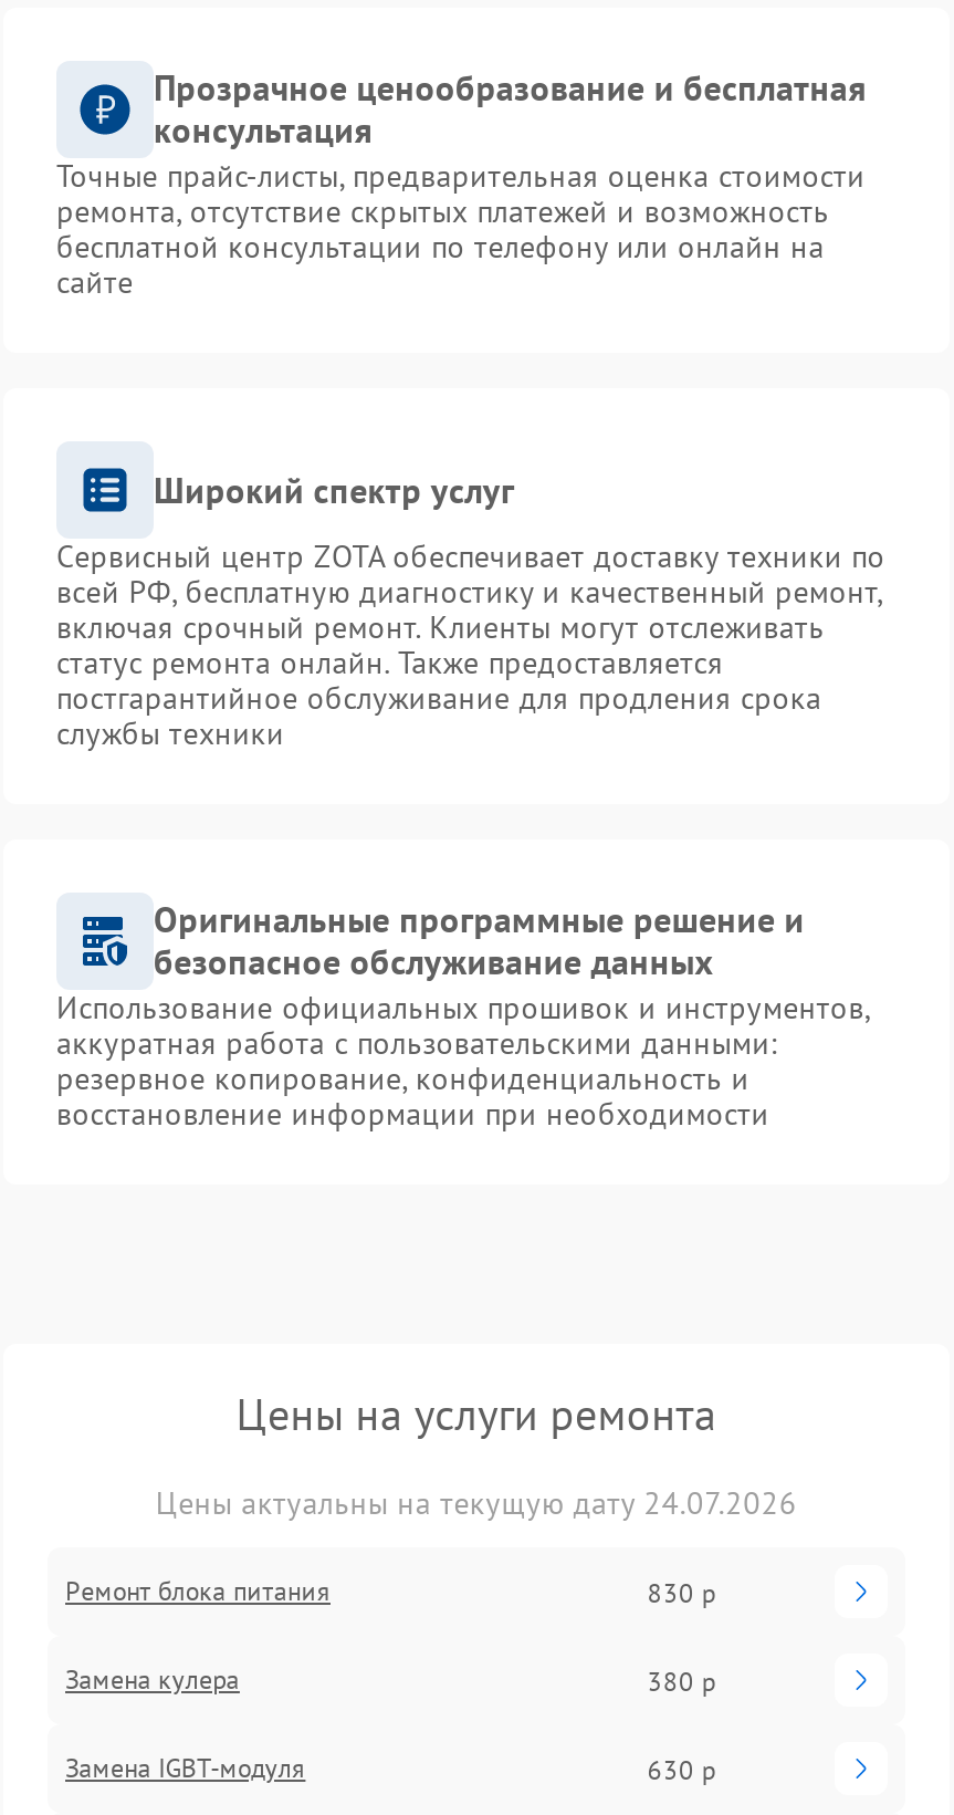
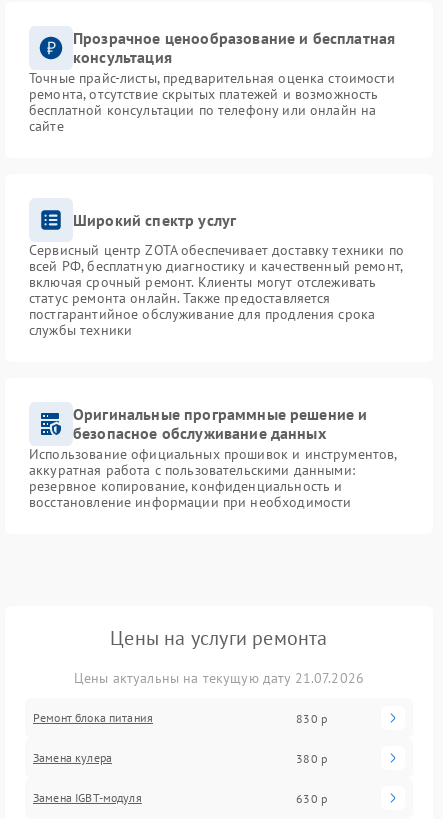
- Цены актуальны на текущую дату 24.07.2026
+ Цены актуальны на текущую дату 21.07.2026
